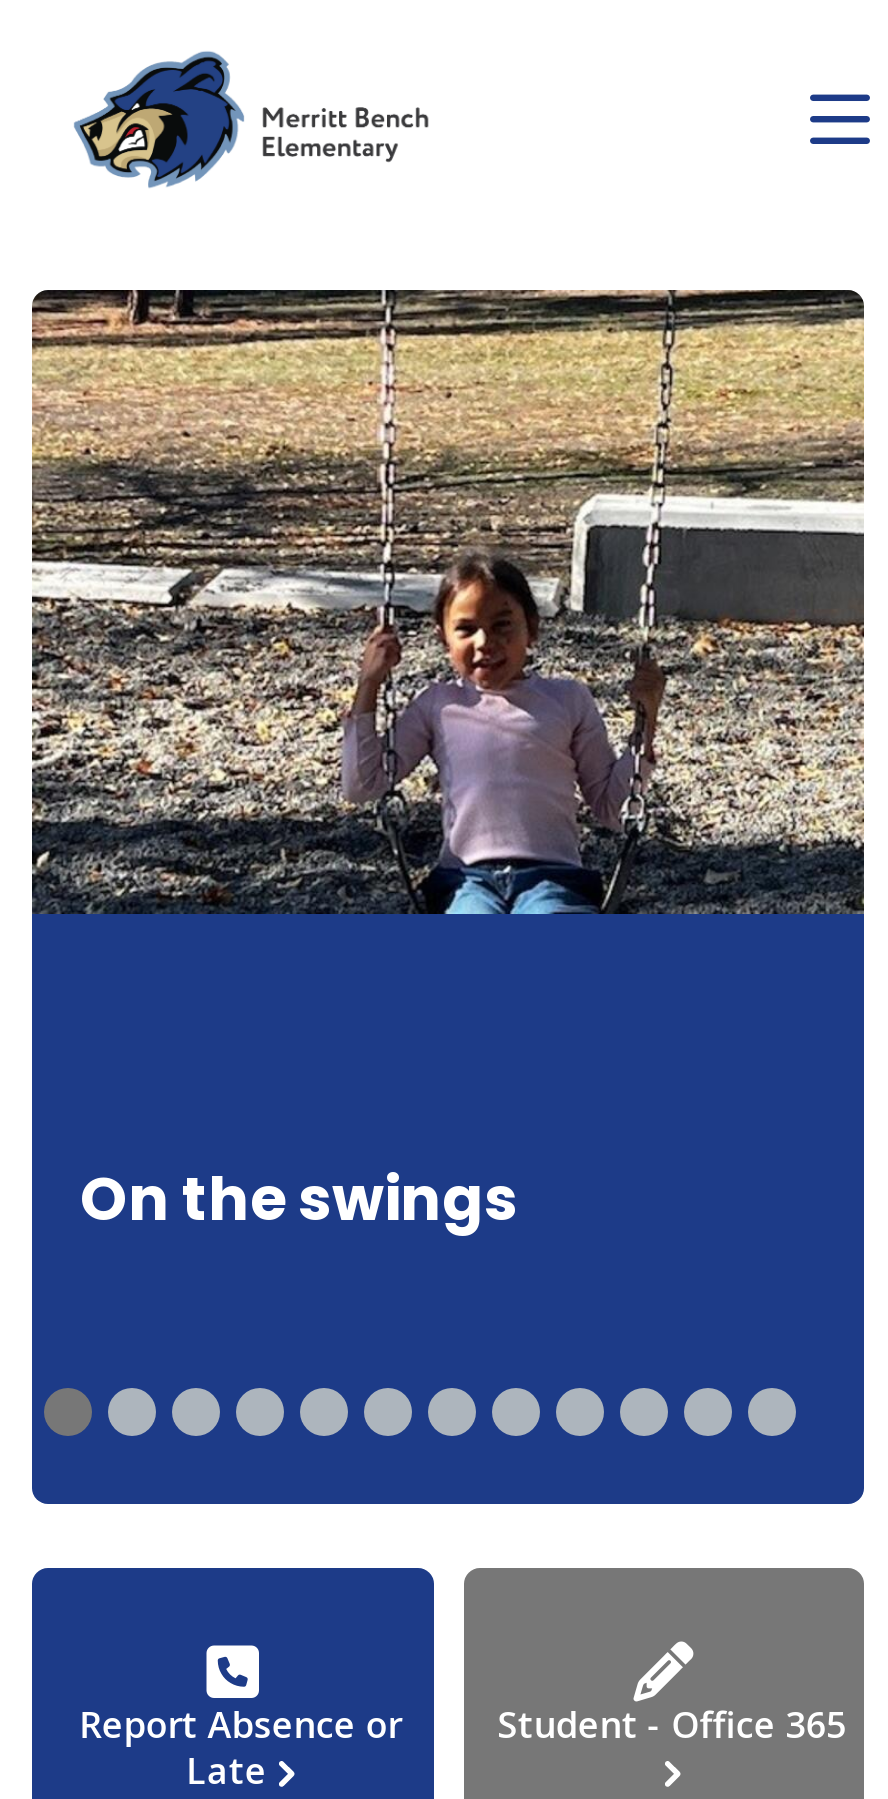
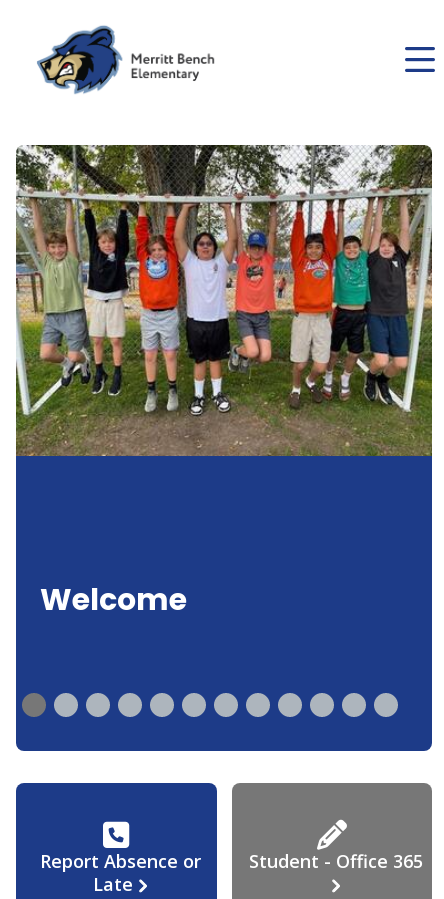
- [image]
+ [image]

- On the swings
+ Welcome
